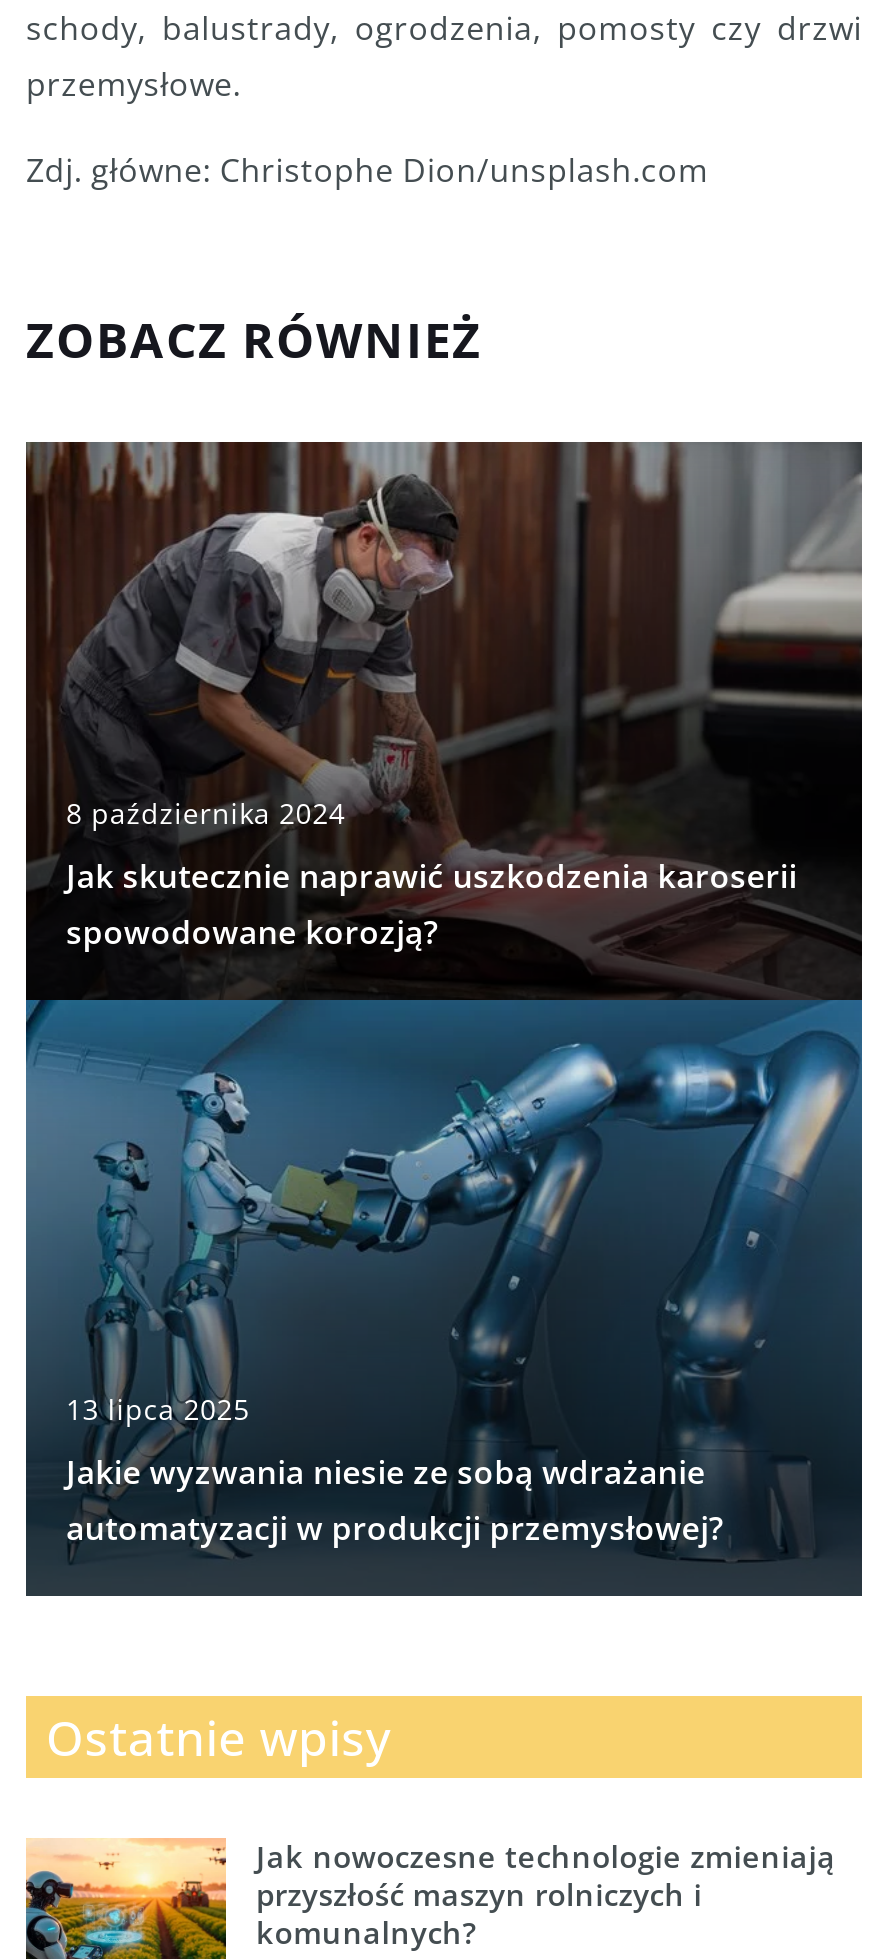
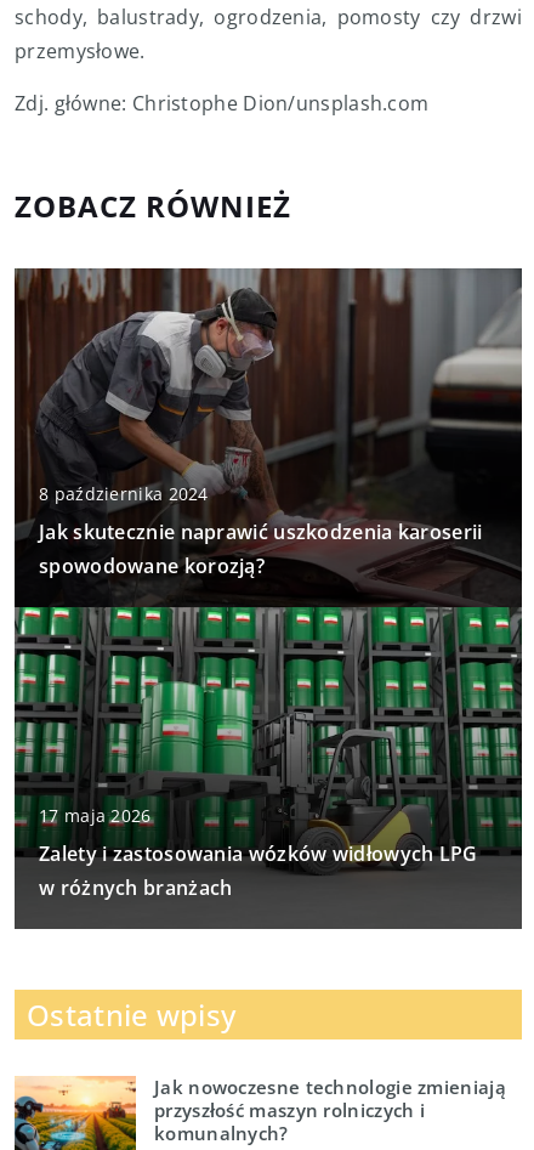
- [image]
- 13 lipca 2025
+ [image]
+ 17 maja 2026

- Jakie wyzwania niesie ze sobą wdrażanie
- automatyzacji w produkcji przemysłowej?
+ Zalety i zastosowania wózków widłowych LPG
+ w różnych branżach
